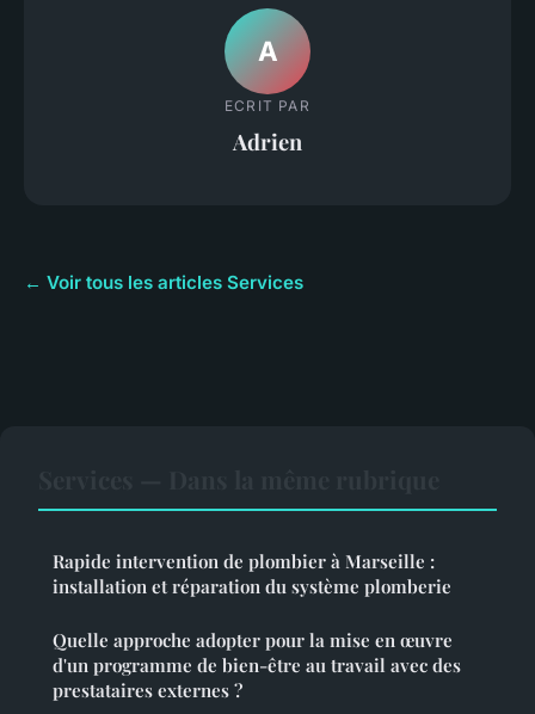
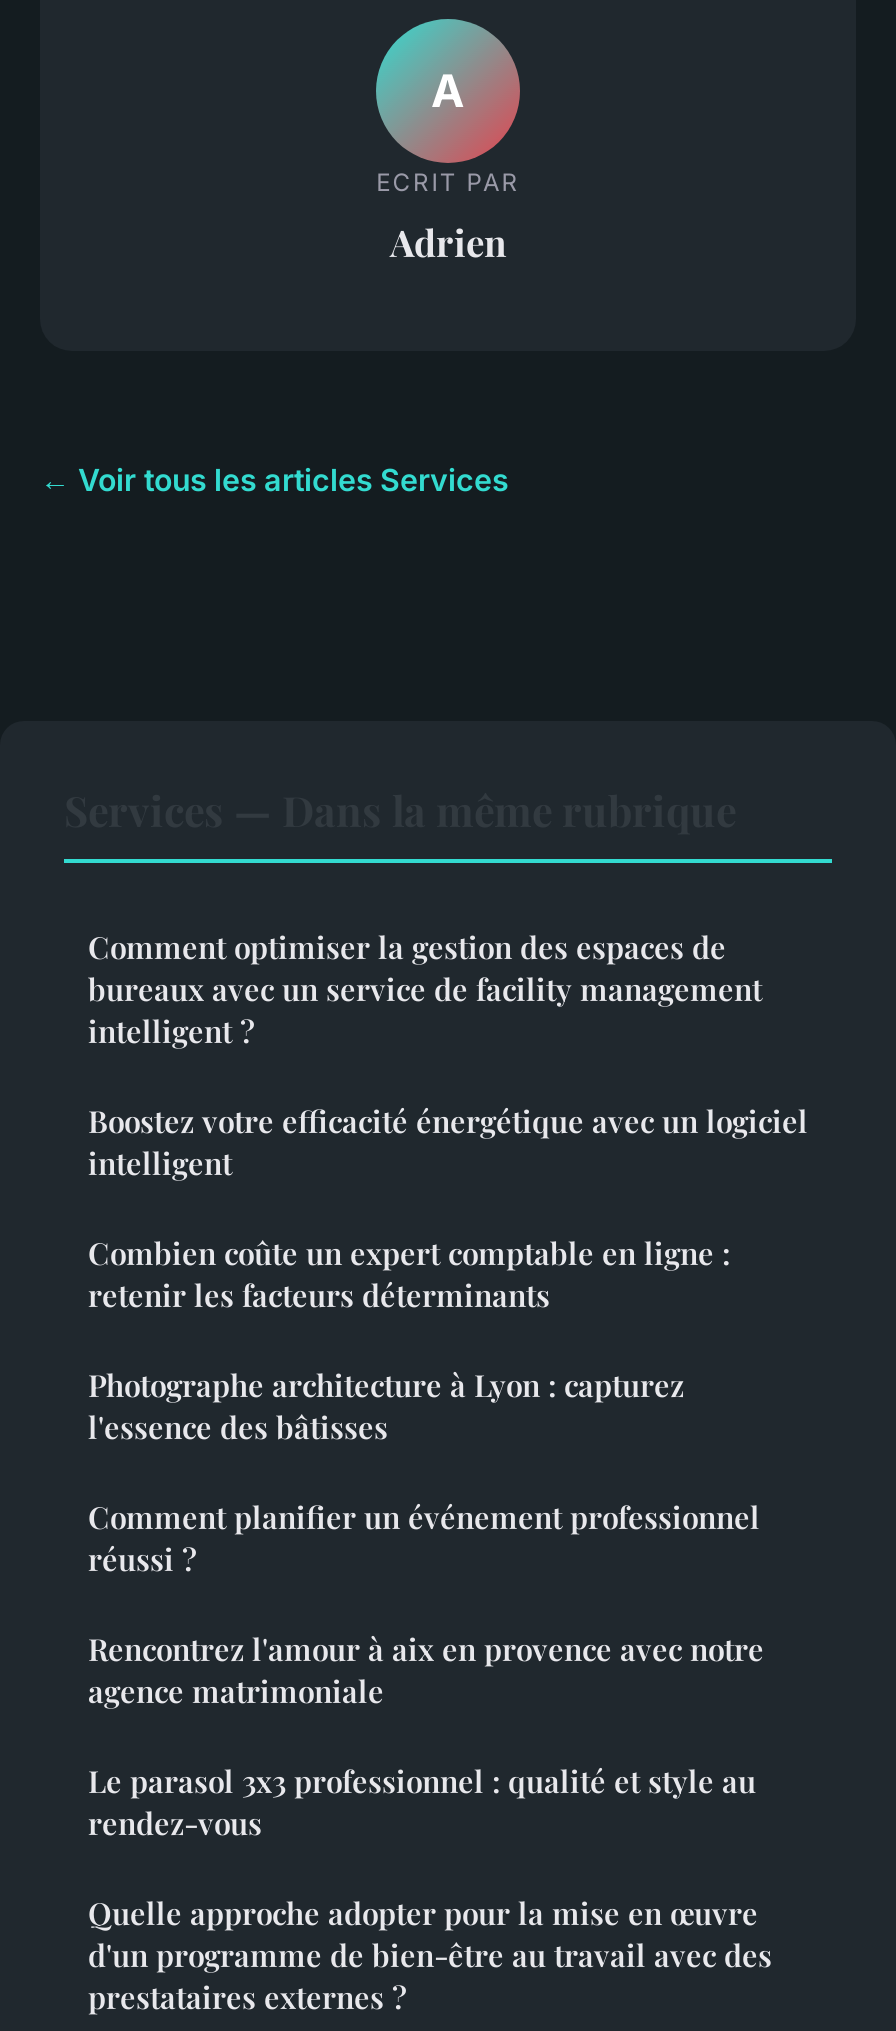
- Rapide intervention de plombier à Marseille :
- installation et réparation du système plomberie
+ Comment optimiser la gestion des espaces de
+ bureaux avec un service de facility management
+ intelligent ?
+ Boostez votre efficacité énergétique avec un logiciel
+ intelligent
+ Combien coûte un expert comptable en ligne :
+ retenir les facteurs déterminants
+ Photographe architecture à Lyon : capturez
+ l'essence des bâtisses
+ Comment planifier un événement professionnel
+ réussi ?
+ Rencontrez l'amour à aix en provence avec notre
+ agence matrimoniale
+ Le parasol 3x3 professionnel : qualité et style au
+ rendez-vous
